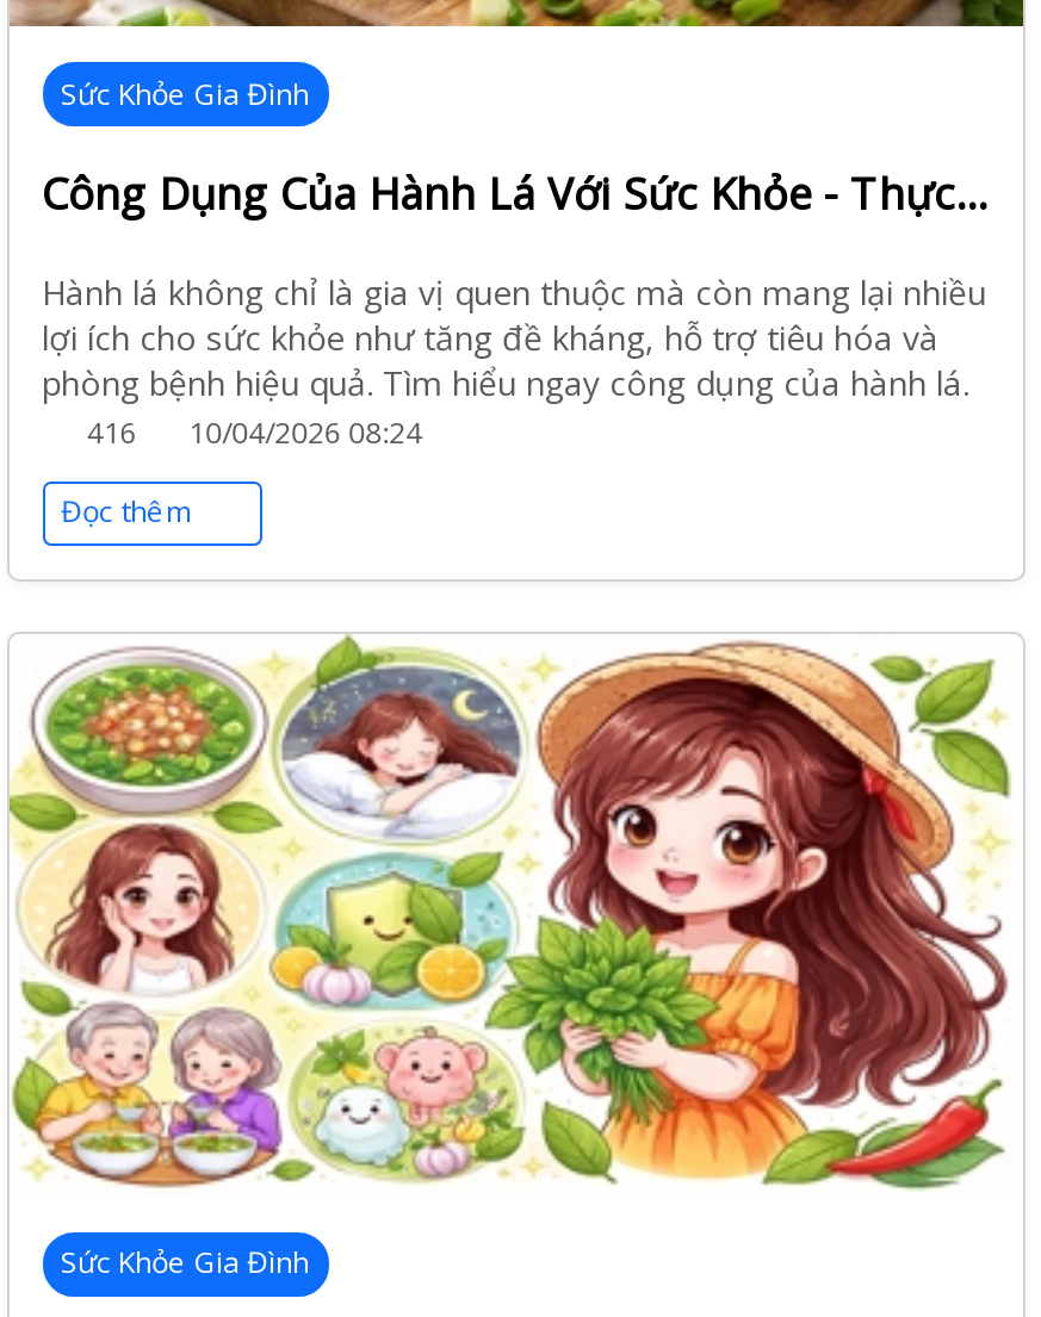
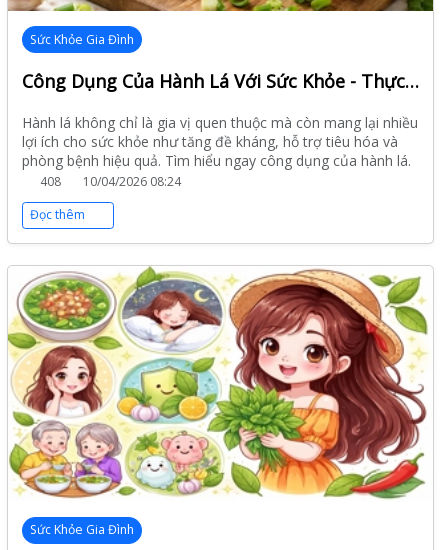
- 416 10/04/2026 08:24
+ 408 10/04/2026 08:24
